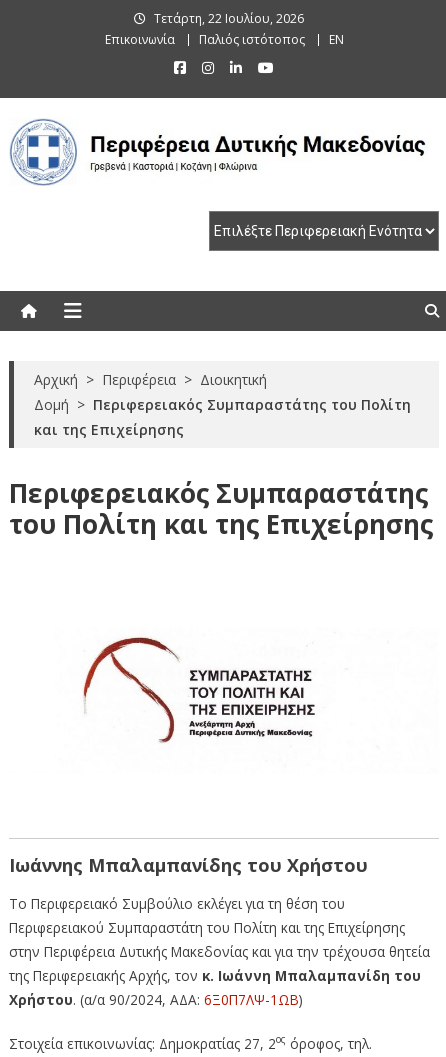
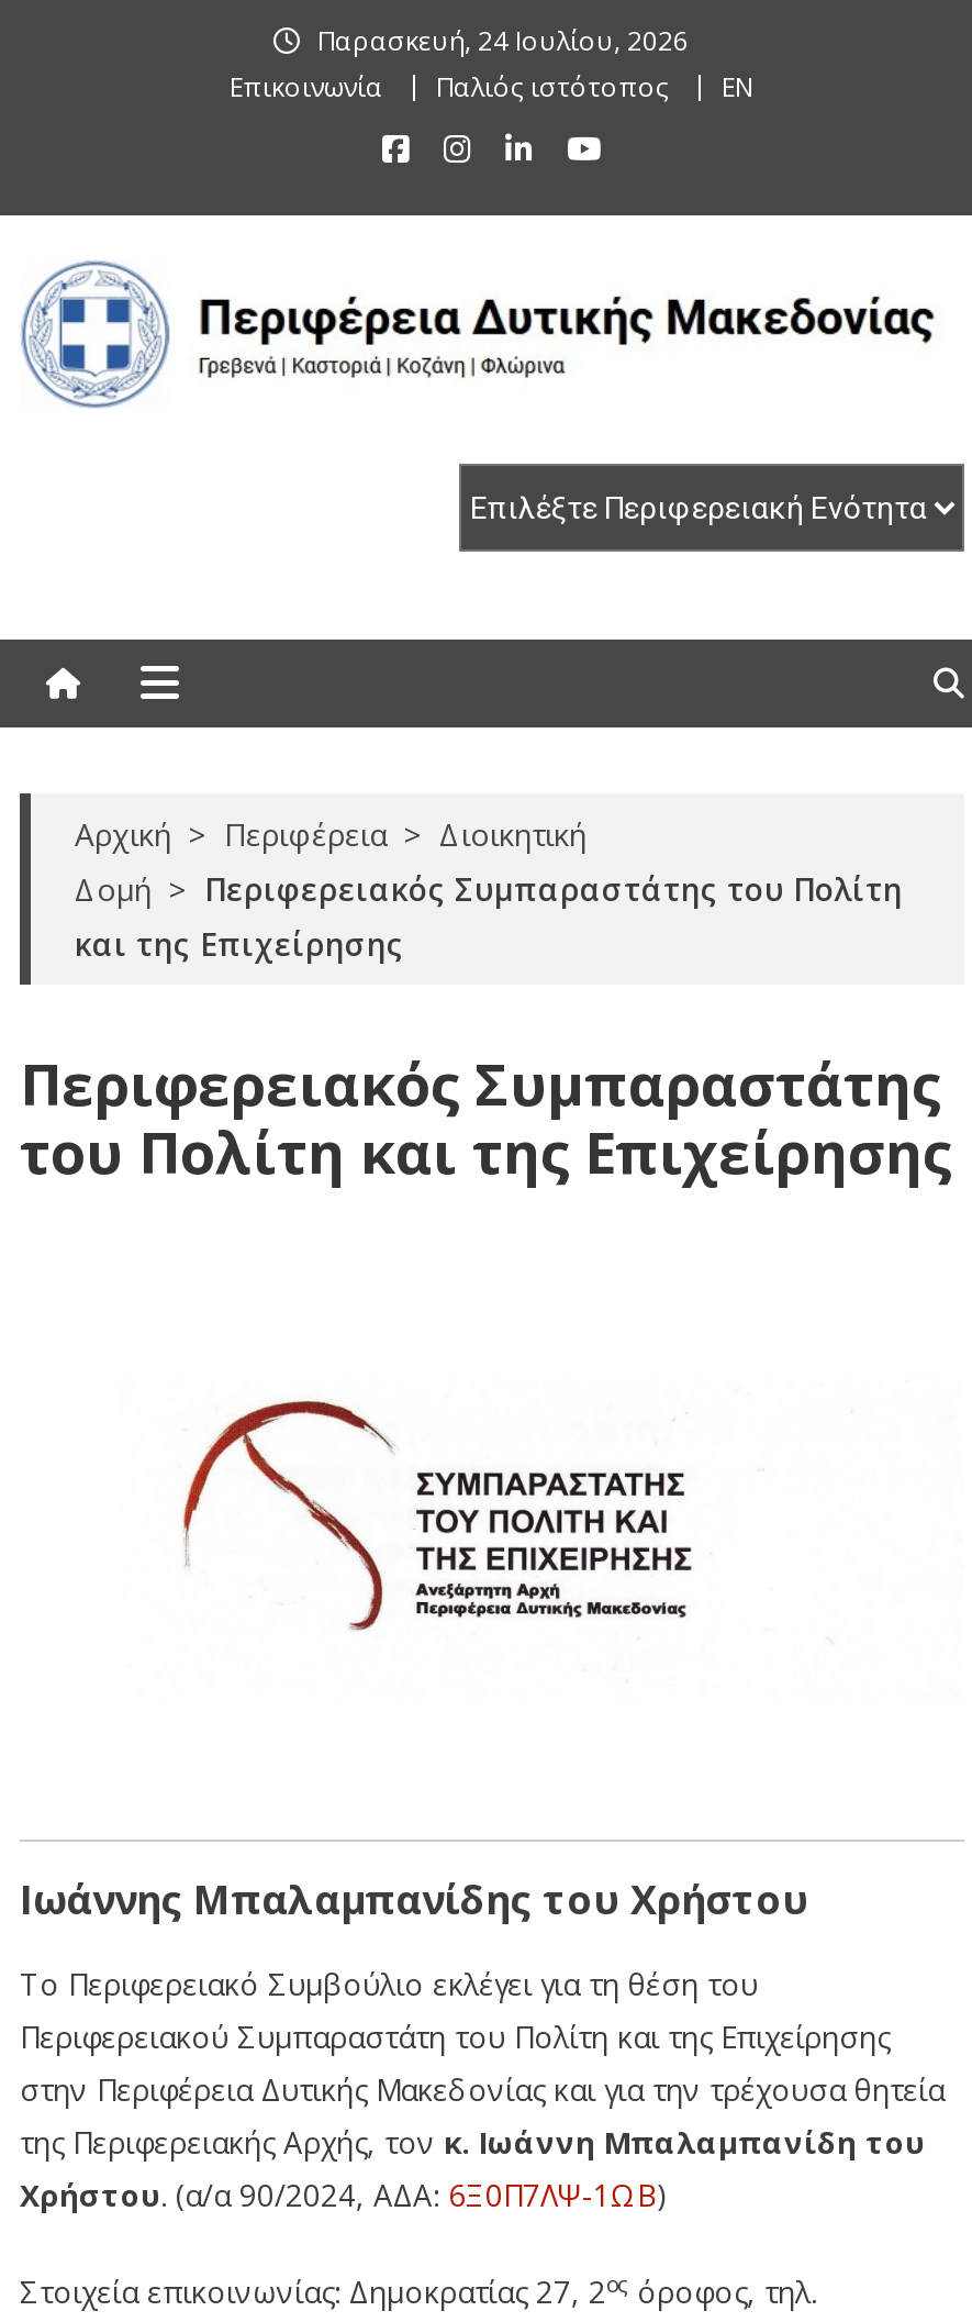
- Τετάρτη, 22 Ιουλίου, 2026
+ Παρασκευή, 24 Ιουλίου, 2026
